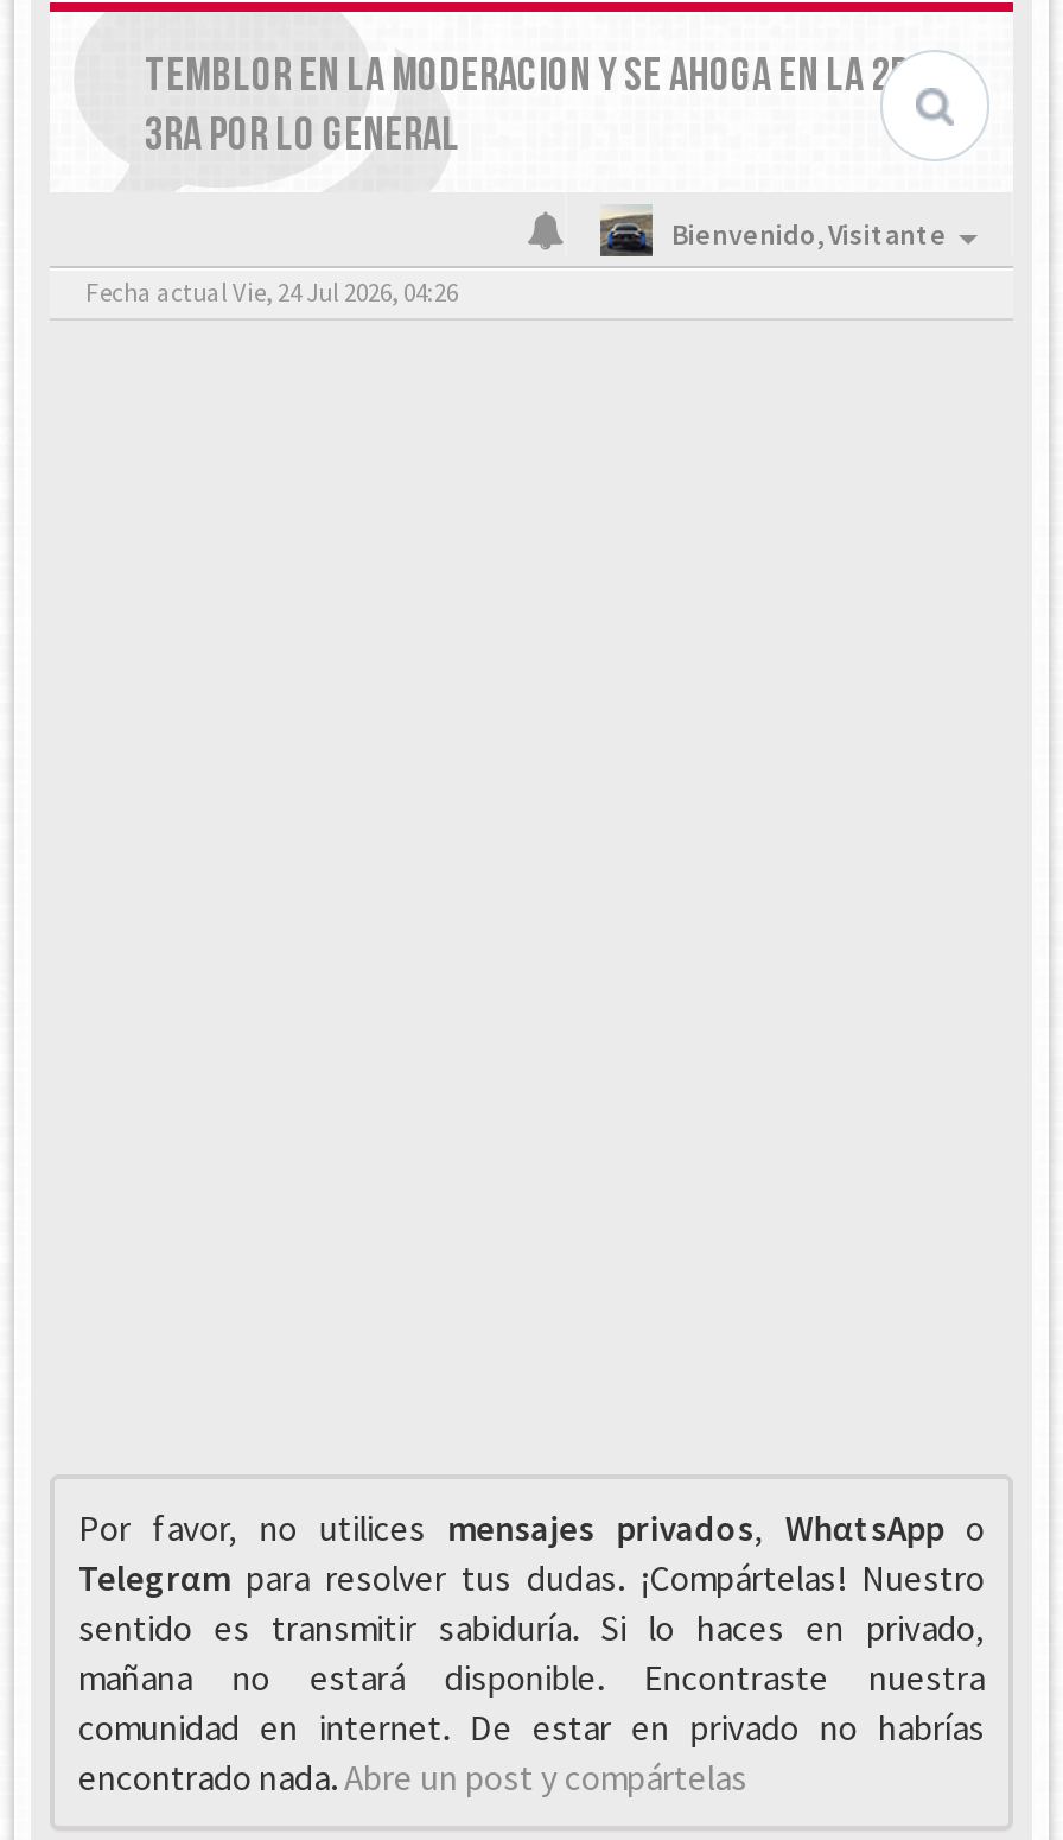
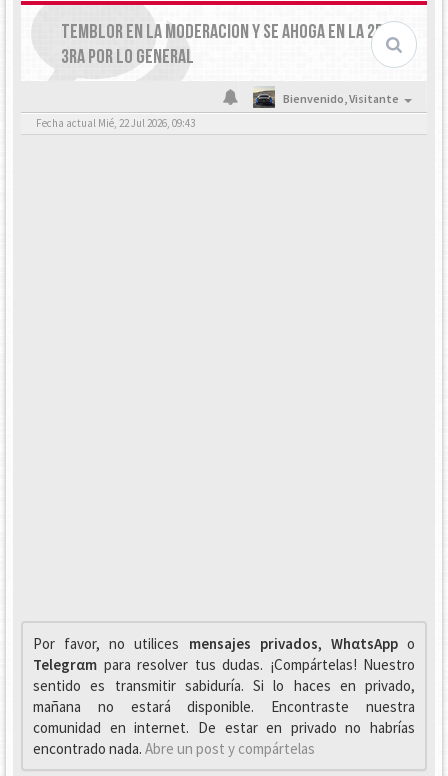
- Fecha actual Vie, 24 Jul 2026, 04:26
+ Fecha actual Mié, 22 Jul 2026, 09:43
